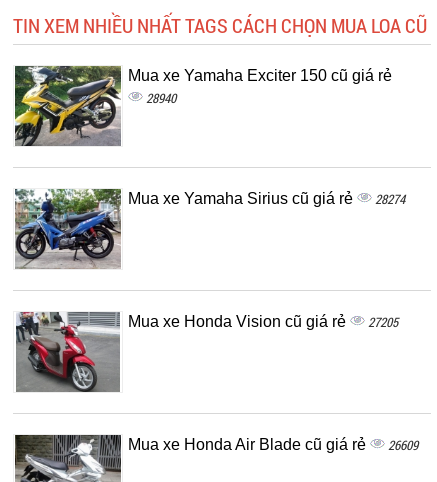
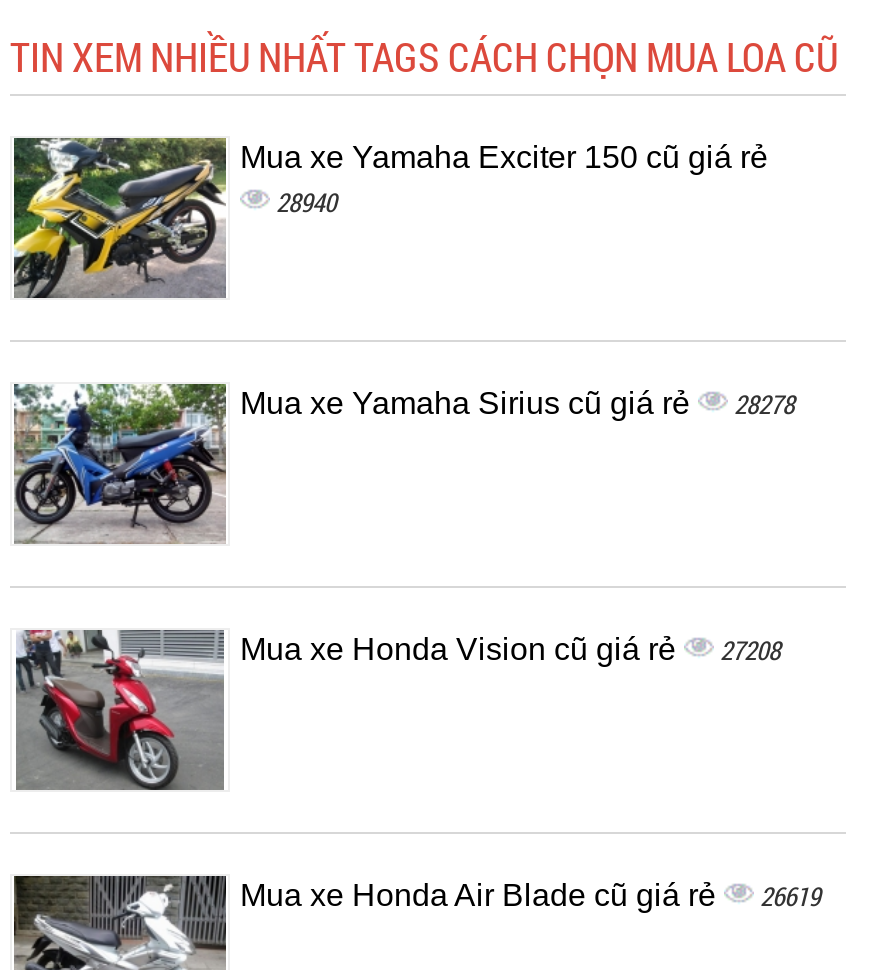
- Mua xe Yamaha Sirius cũ giá rẻ 28274
+ Mua xe Yamaha Sirius cũ giá rẻ 28278

- Mua xe Honda Vision cũ giá rẻ 27205
+ Mua xe Honda Vision cũ giá rẻ 27208

- Mua xe Honda Air Blade cũ giá rẻ 26609
+ Mua xe Honda Air Blade cũ giá rẻ 26619
